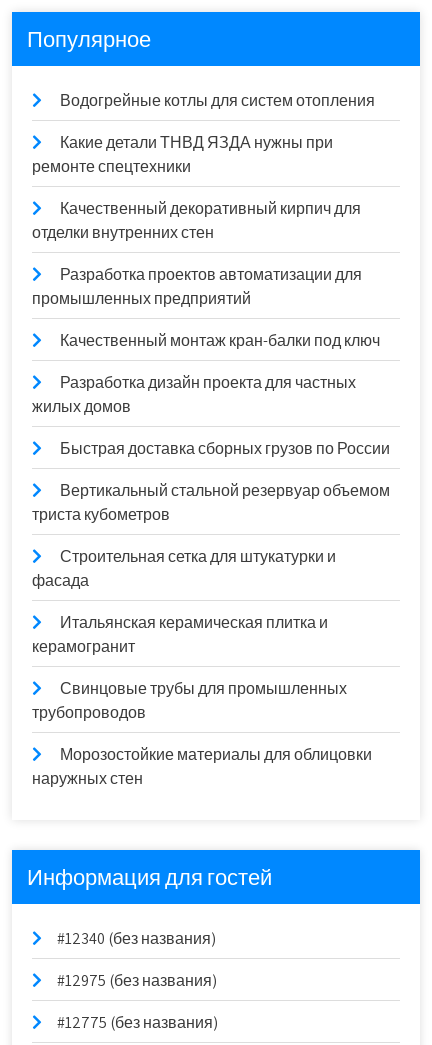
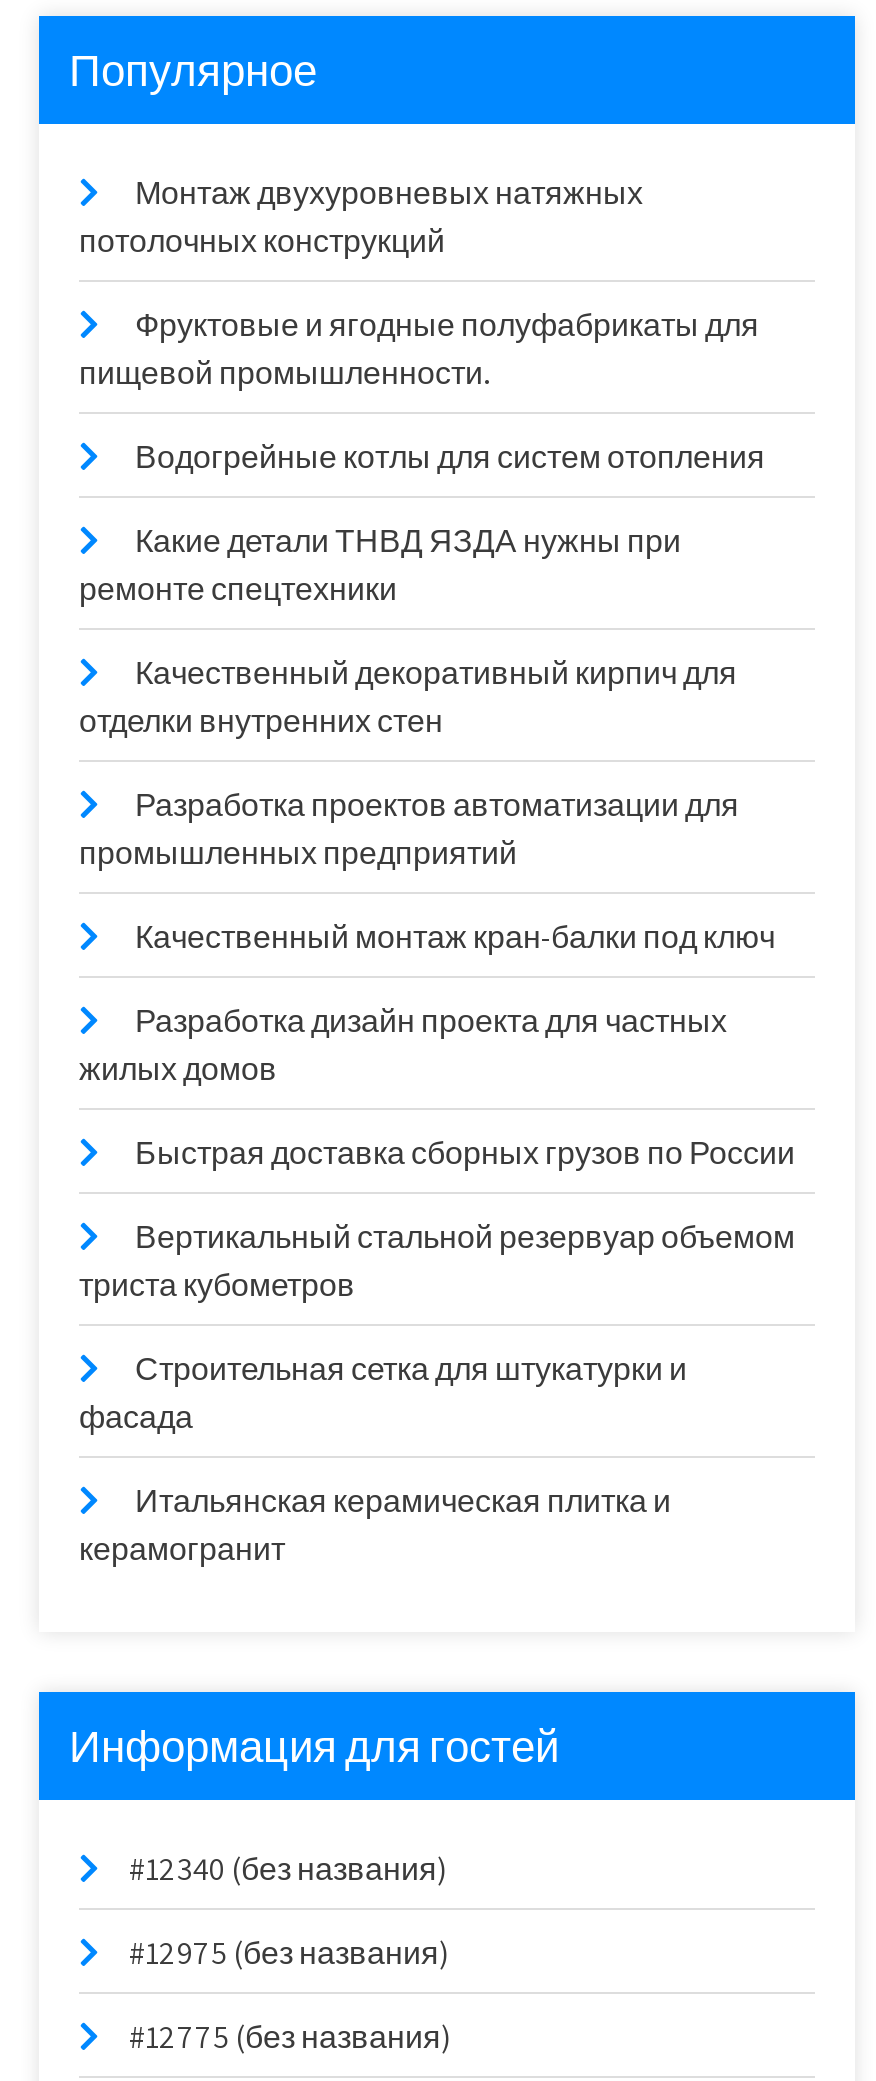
+ Монтаж двухуровневых натяжных
+ потолочных конструкций
+ Фруктовые и ягодные полуфабрикаты для
+ пищевой промышленности.

moved down: Водогрейные котлы для систем отопления | Какие детали ТНВД ЯЗДА нужны при | ремонте спецтехники | ... | Итальянская керамическая плитка и | керамогранит

- Свинцовые трубы для промышленных
- трубопроводов
- Морозостойкие материалы для облицовки
- наружных стен
